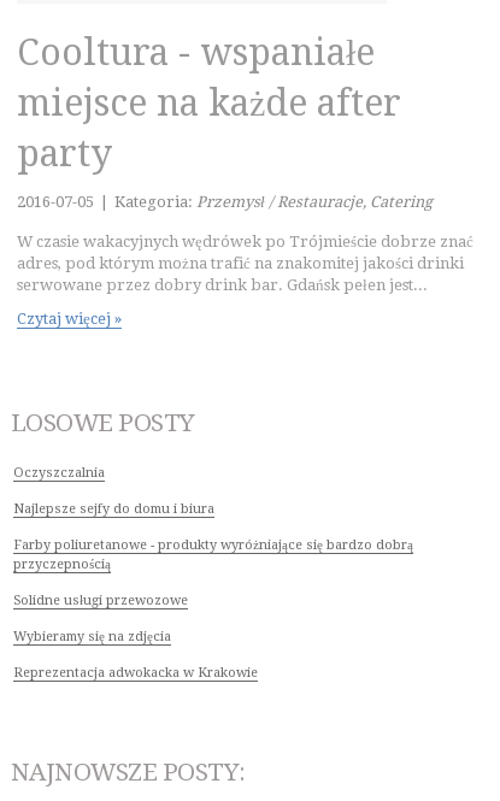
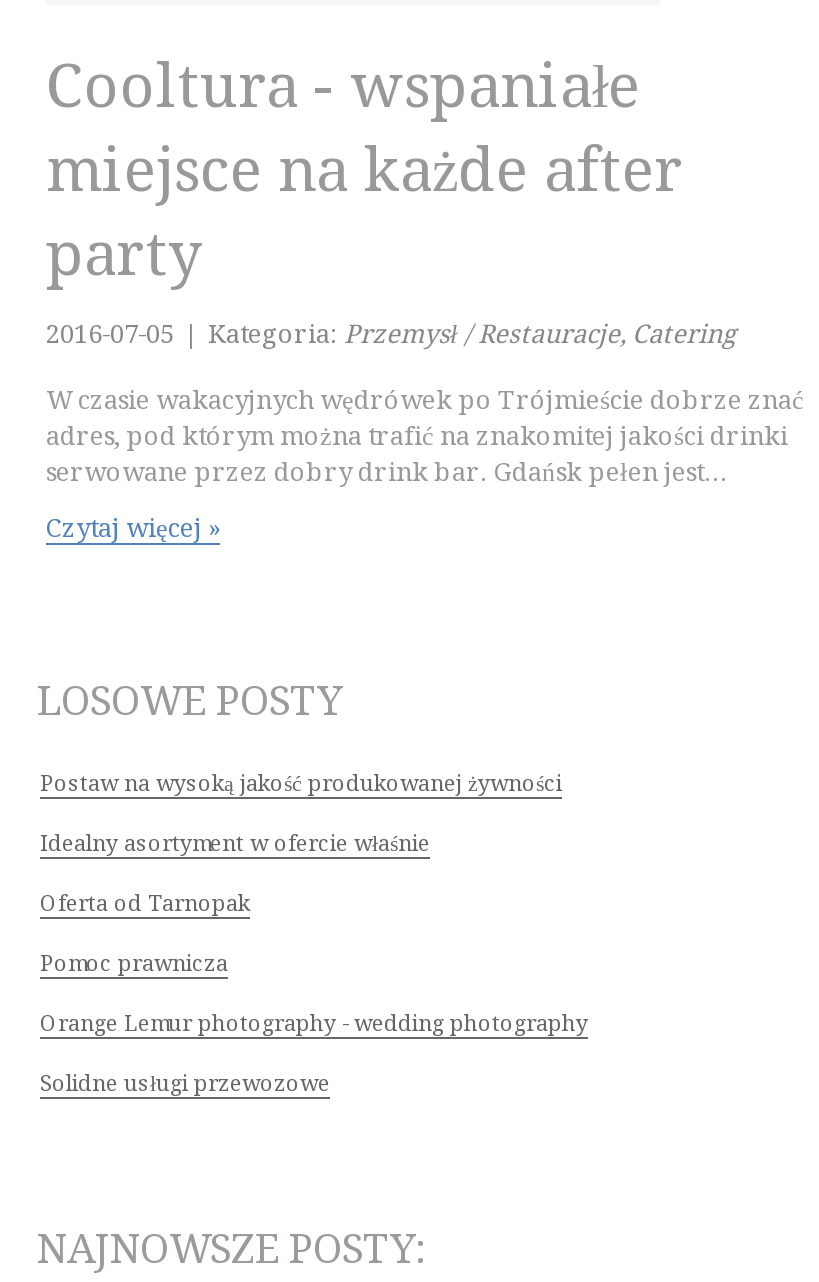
- Oczyszczalnia
- Najlepsze sejfy do domu i biura
- Farby poliuretanowe - produkty wyróżniające się bardzo dobrą
- przyczepnością
+ Postaw na wysoką jakość produkowanej żywności
+ Idealny asortyment w ofercie właśnie
+ Oferta od Tarnopak
+ Pomoc prawnicza
+ Orange Lemur photography - wedding photography

moved down: Solidne usługi przewozowe

- Wybieramy się na zdjęcia
- Reprezentacja adwokacka w Krakowie
